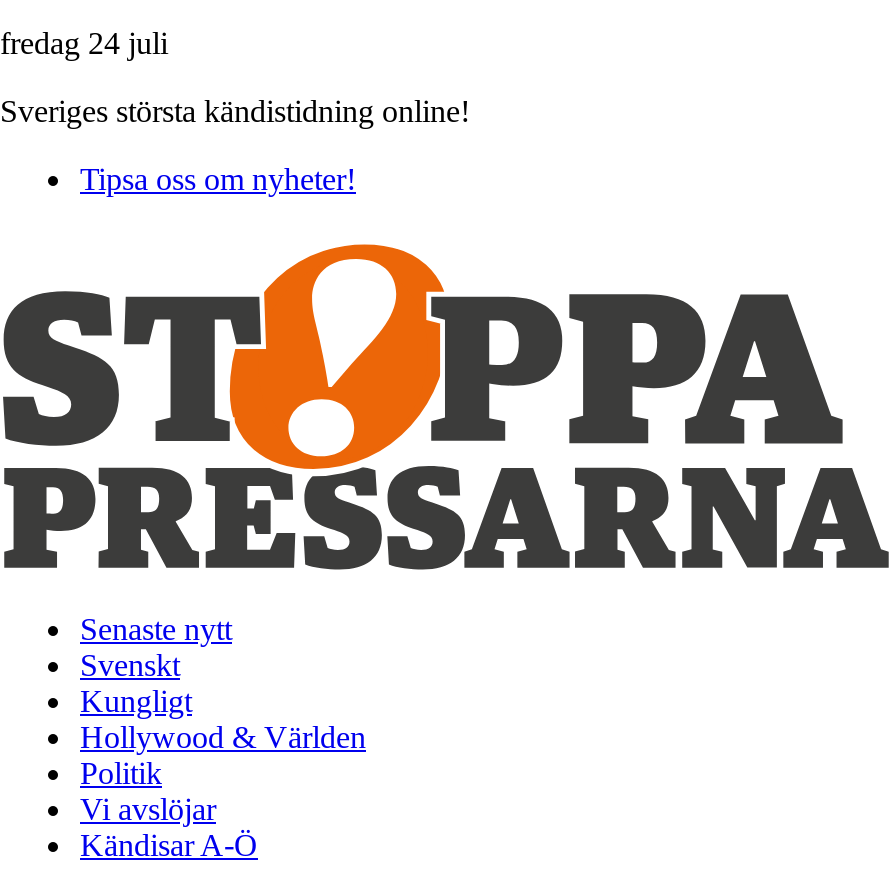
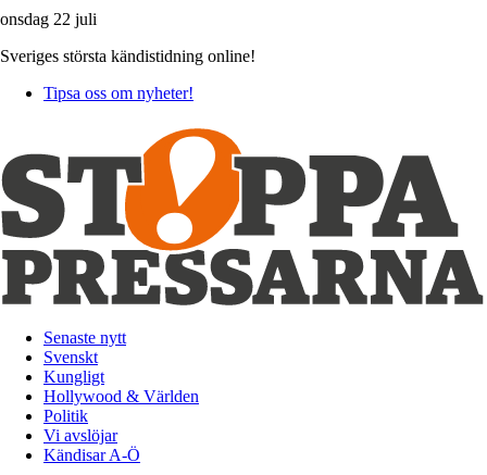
- fredag 24 juli
+ onsdag 22 juli
